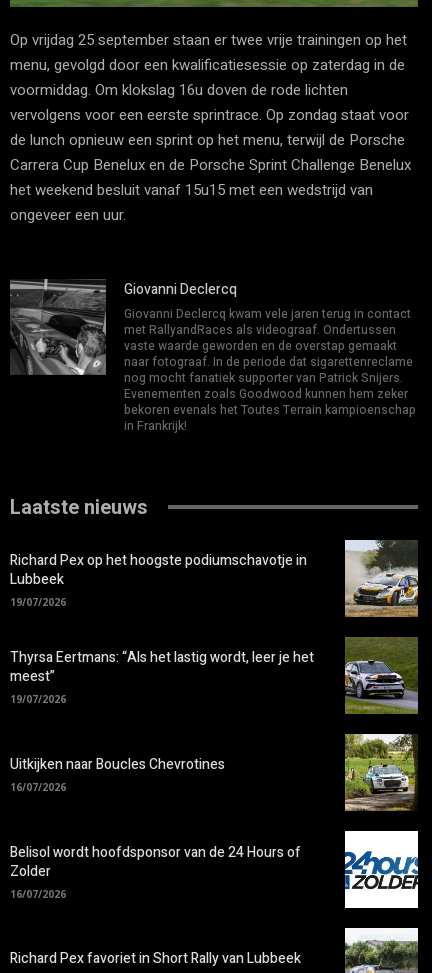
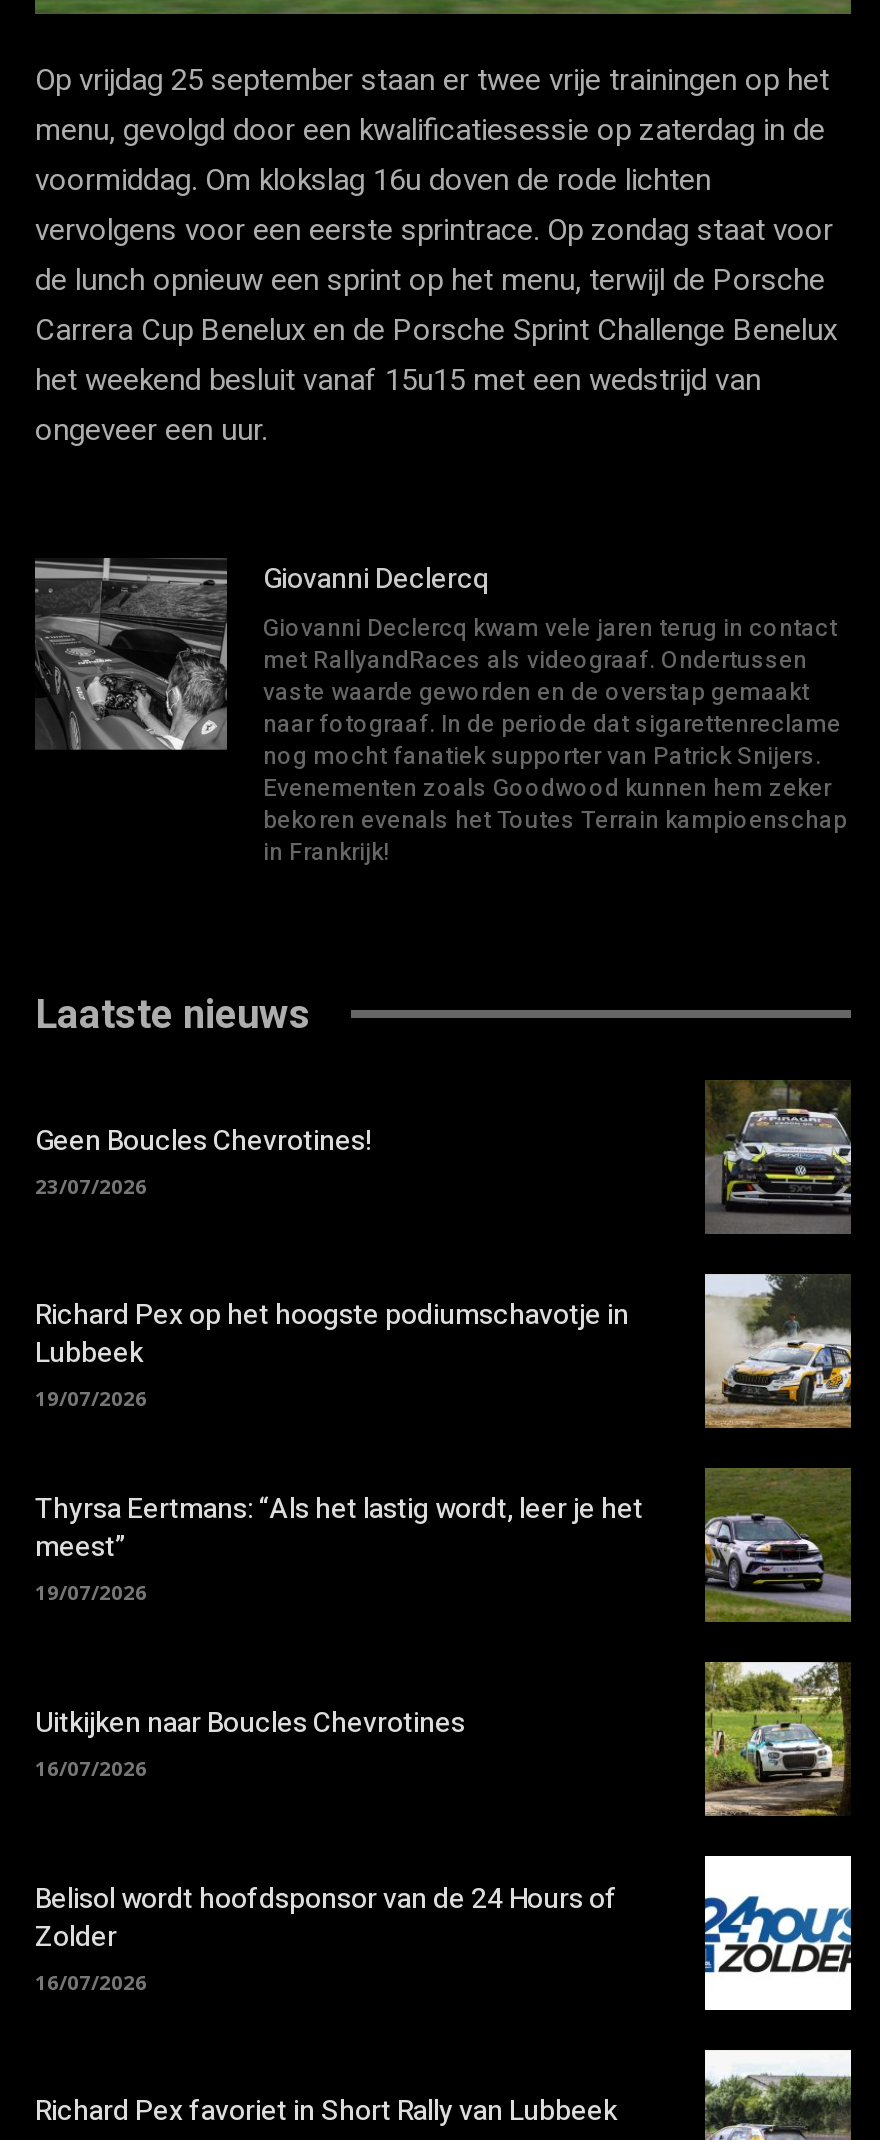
+ Geen Boucles Chevrotines!
+ 23/07/2026

+ [image]
